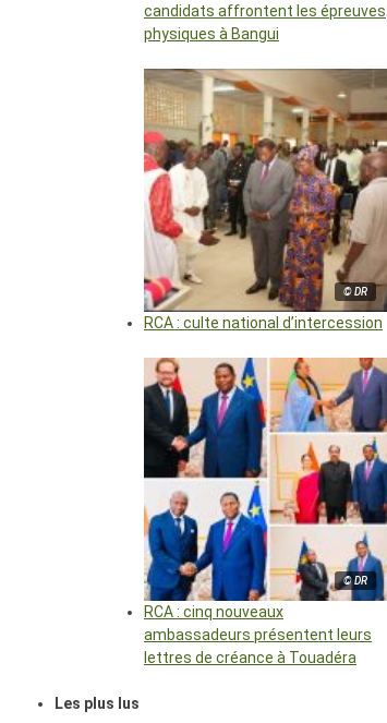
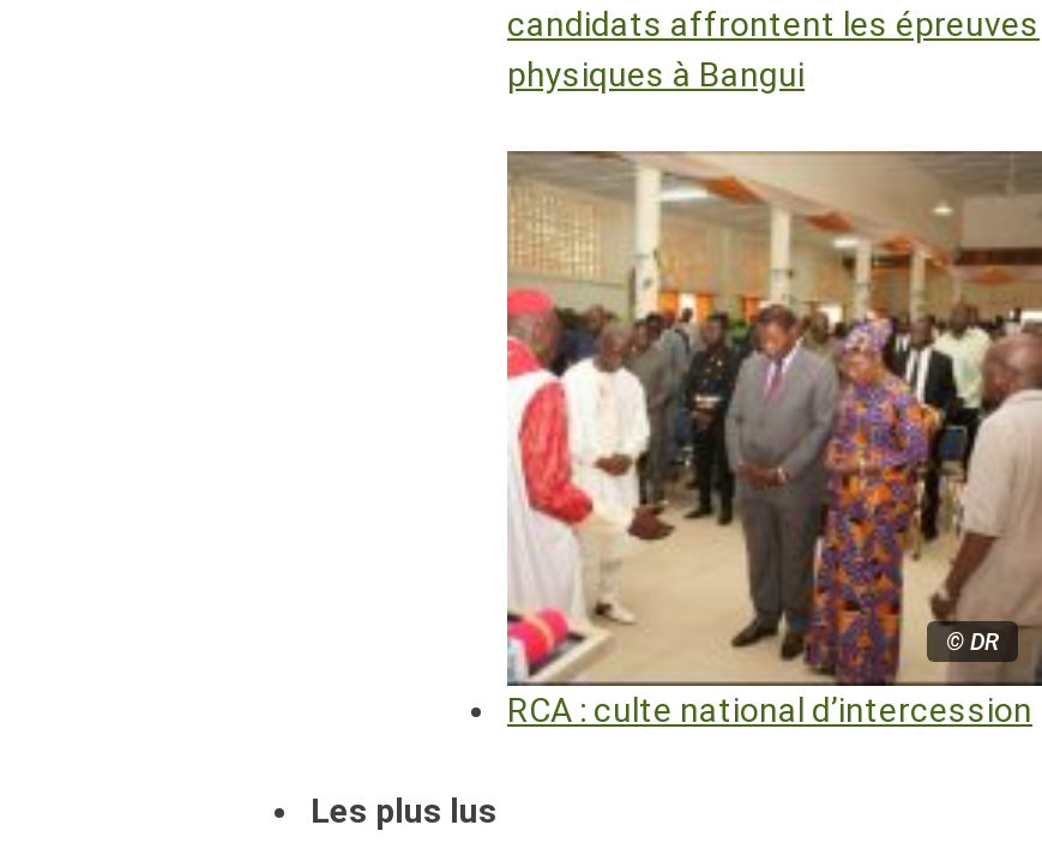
- [image]
- © DR
- RCA : cinq nouveaux
- ambassadeurs présentent leurs
- lettres de créance à Touadéra
